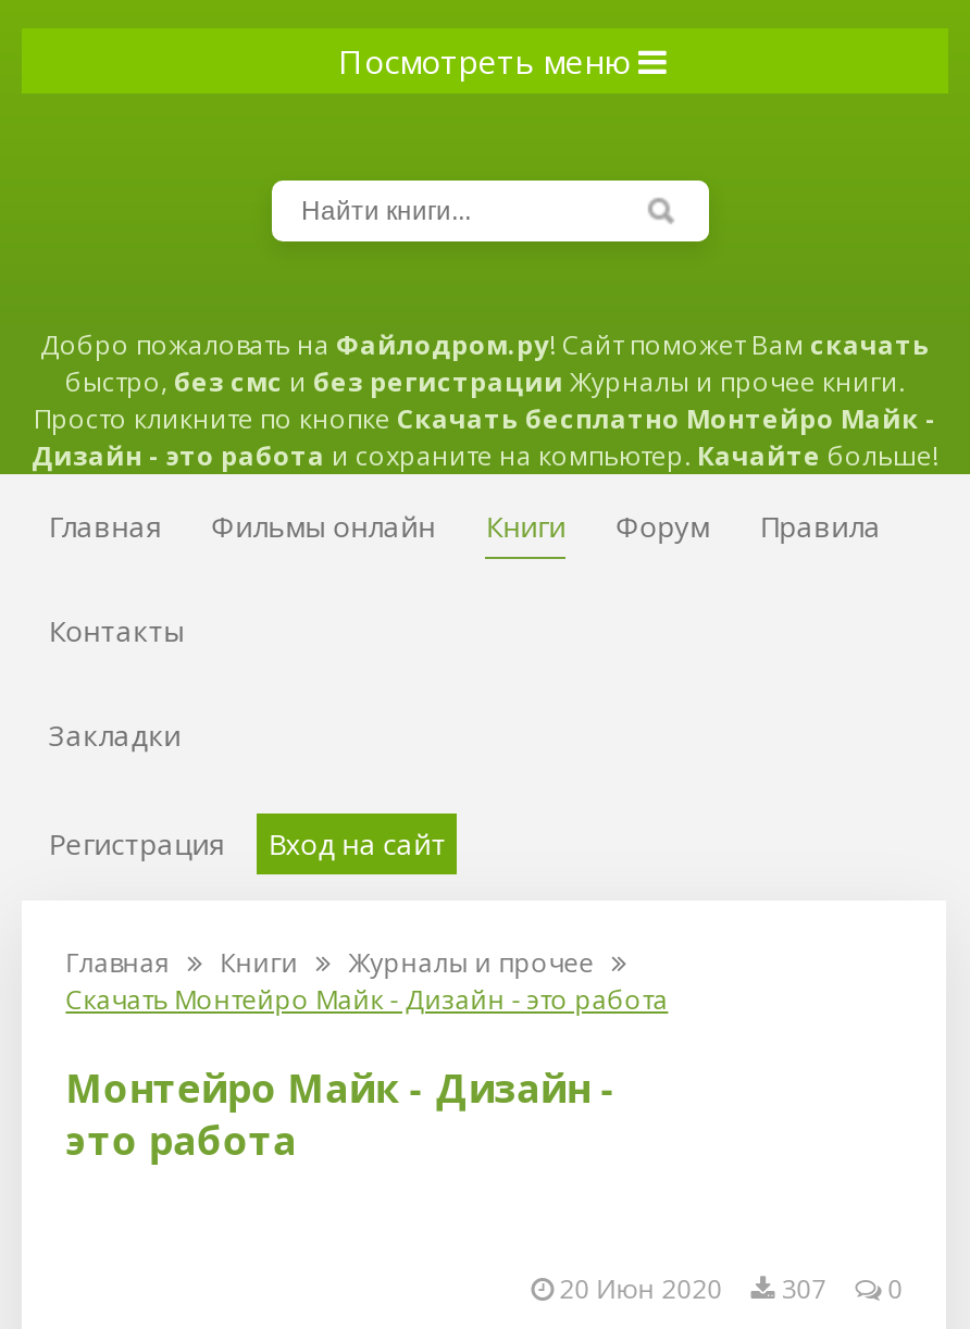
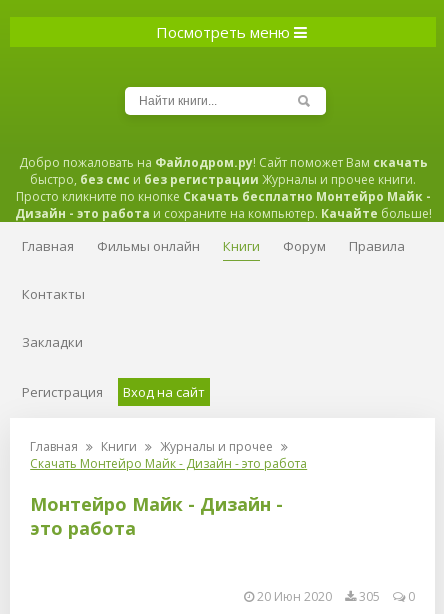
- 20 Июн 2020 307 0
+ 20 Июн 2020 305 0
